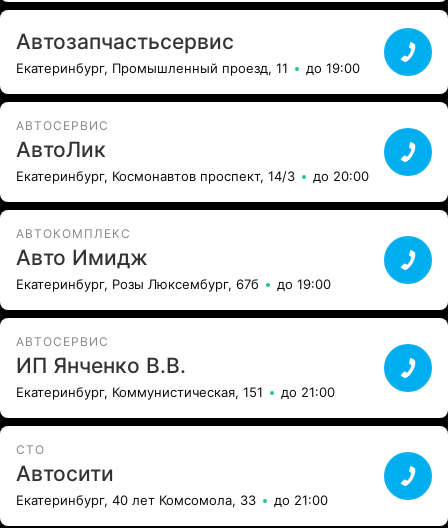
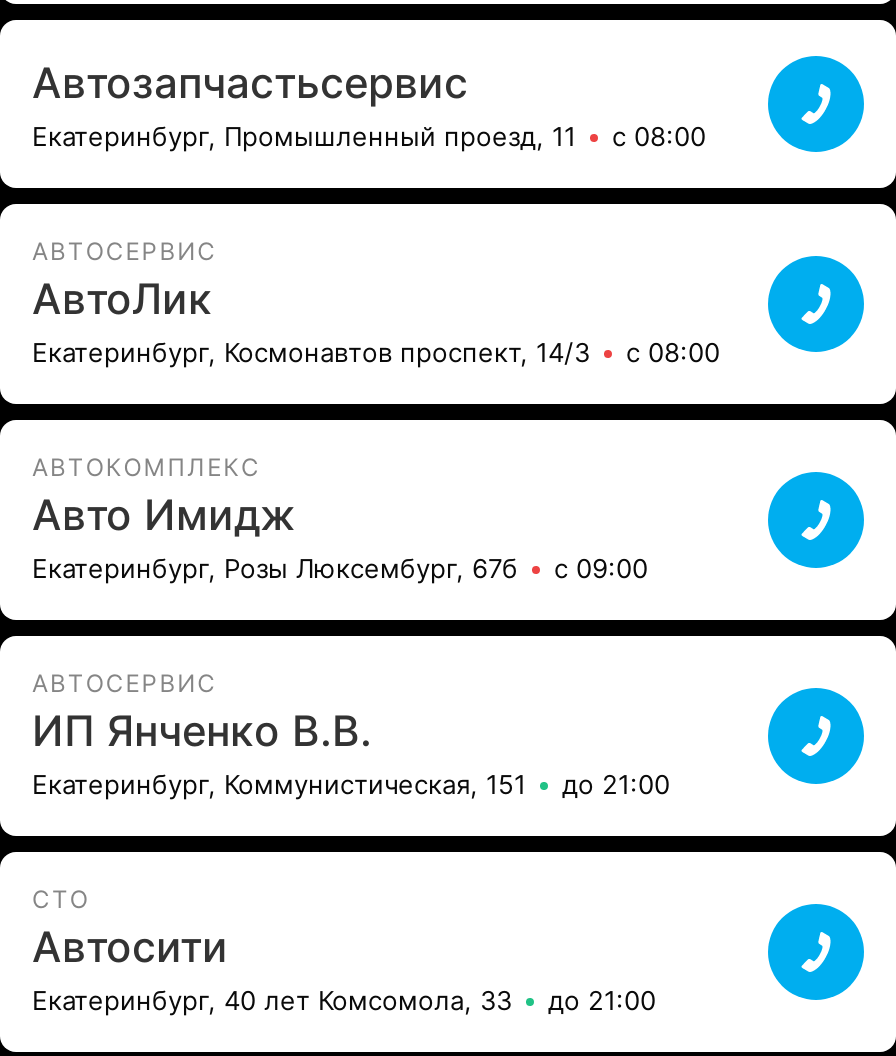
- Екатеринбург, Промышленный проезд, 11 до 19:00
+ Екатеринбург, Промышленный проезд, 11 с 08:00

- Екатеринбург, Космонавтов проспект, 14/3 до 20:00
+ Екатеринбург, Космонавтов проспект, 14/3 с 08:00

- до 19:00
+ с 09:00
